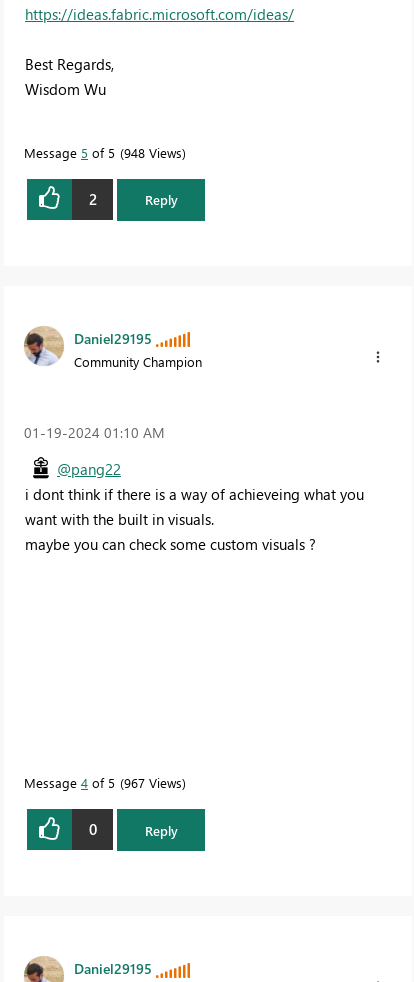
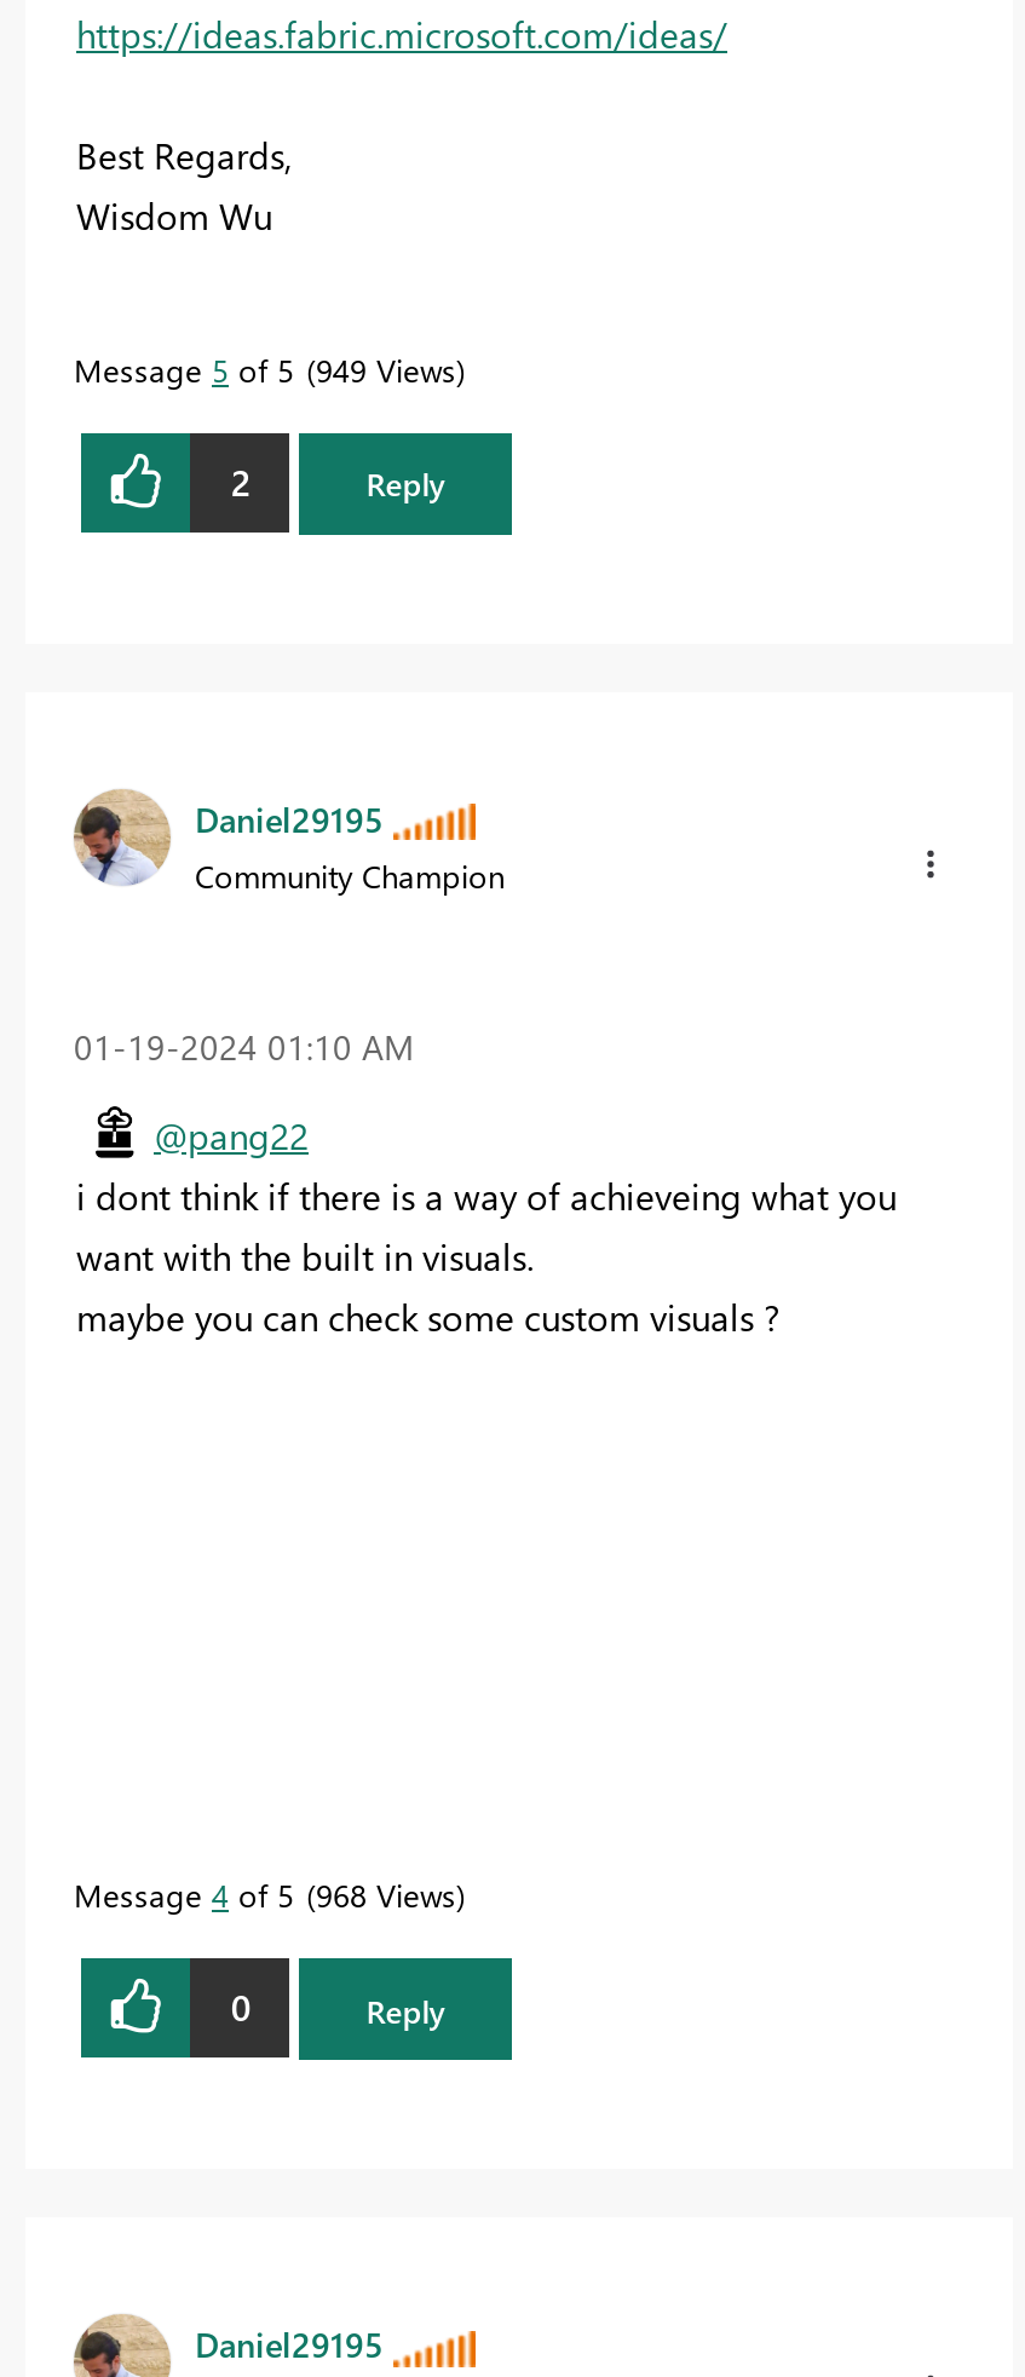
- Message 5 of 5 948 Views
+ Message 5 of 5 949 Views

- Message 4 of 5 967 Views
+ Message 4 of 5 968 Views
